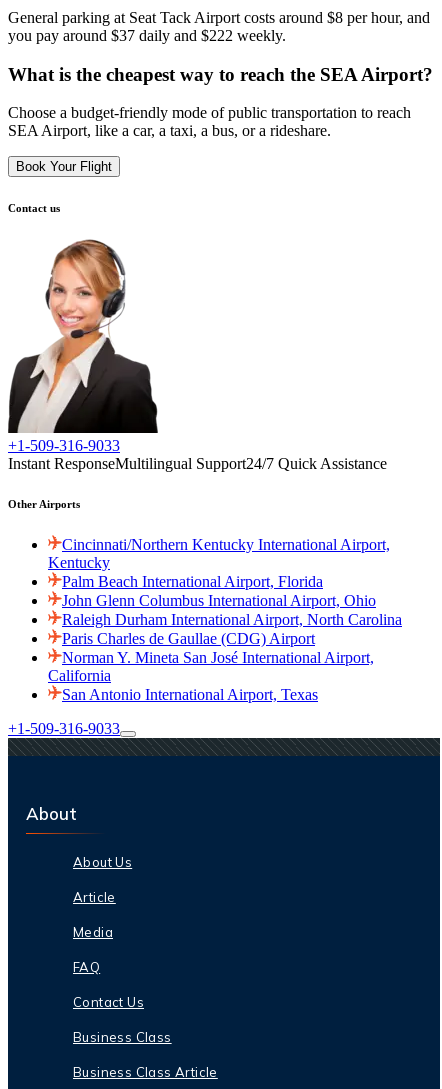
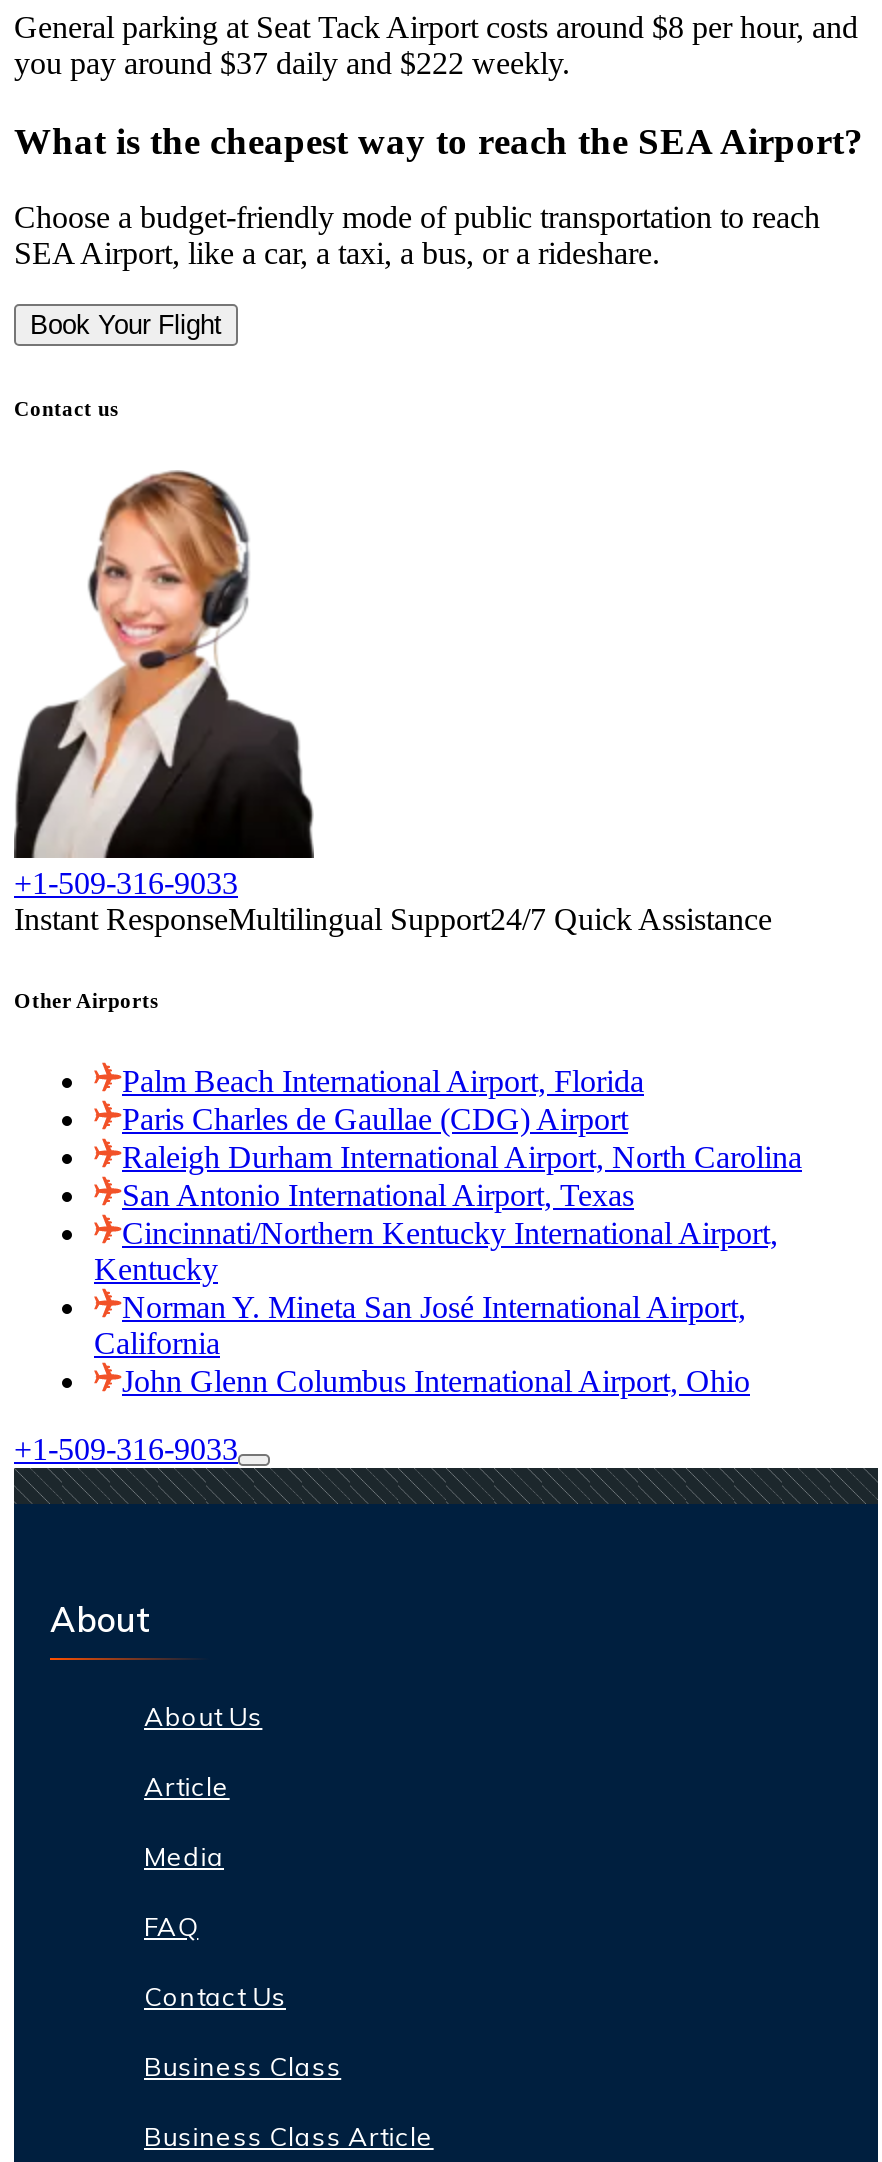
moved down: Cincinnati/Northern Kentucky International Airport, | Kentucky

moved up: Palm Beach International Airport, Florida

moved down: John Glenn Columbus International Airport, Ohio

moved up: Raleigh Durham International Airport, North Carolina | Paris Charles de Gaullae (CDG) Airport

moved up: San Antonio International Airport, Texas
